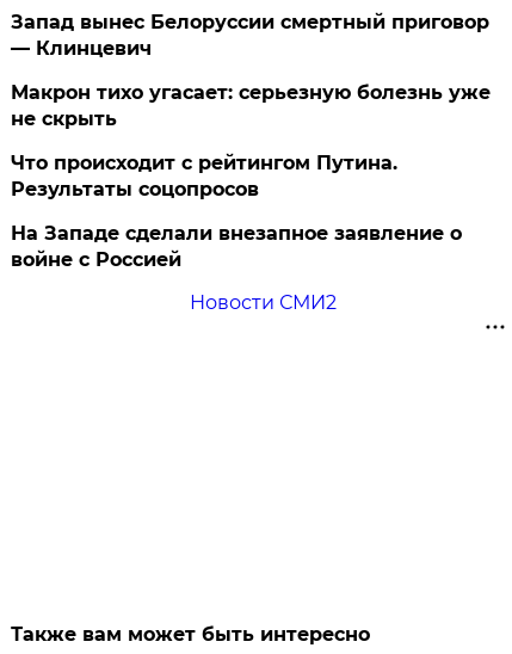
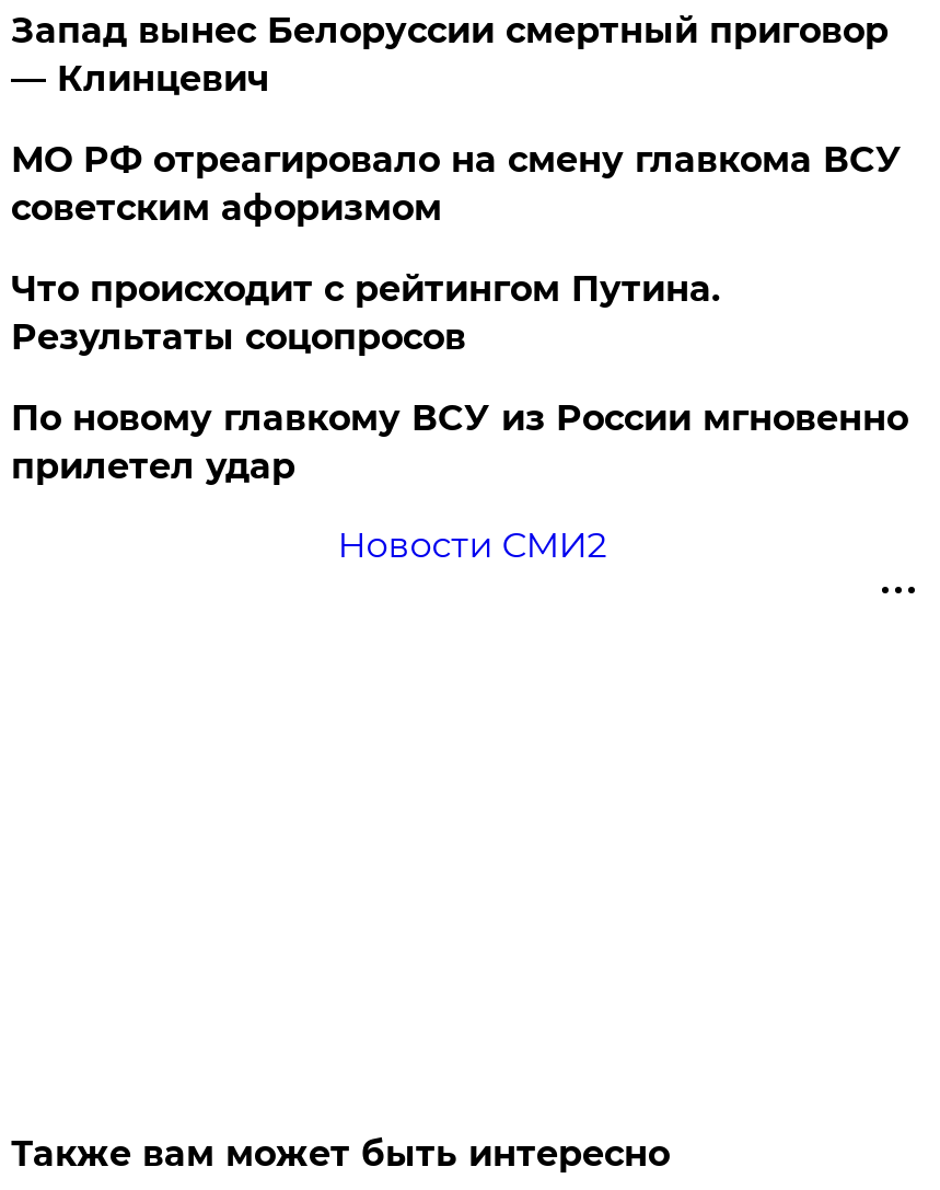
- Макрон тихо угасает: серьезную болезнь уже
- не скрыть
+ МО РФ отреагировало на смену главкома ВСУ
+ советским афоризмом

- На Западе сделали внезапное заявление о
- войне с Россией
+ По новому главкому ВСУ из России мгновенно
+ прилетел удар
